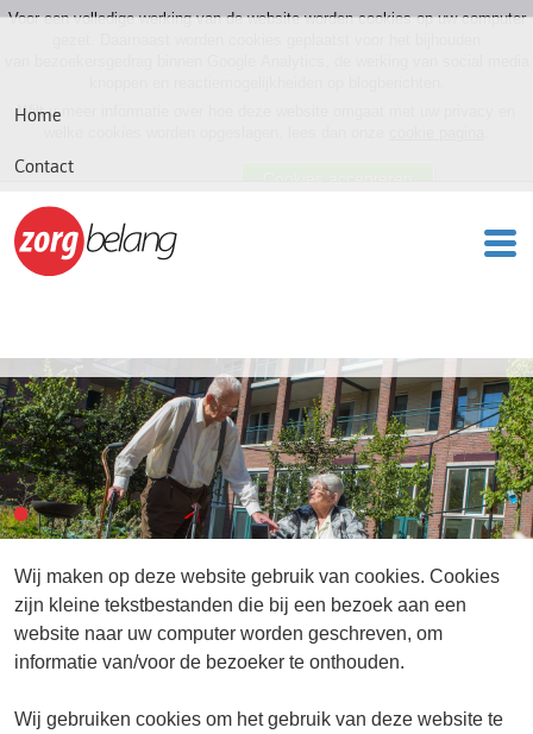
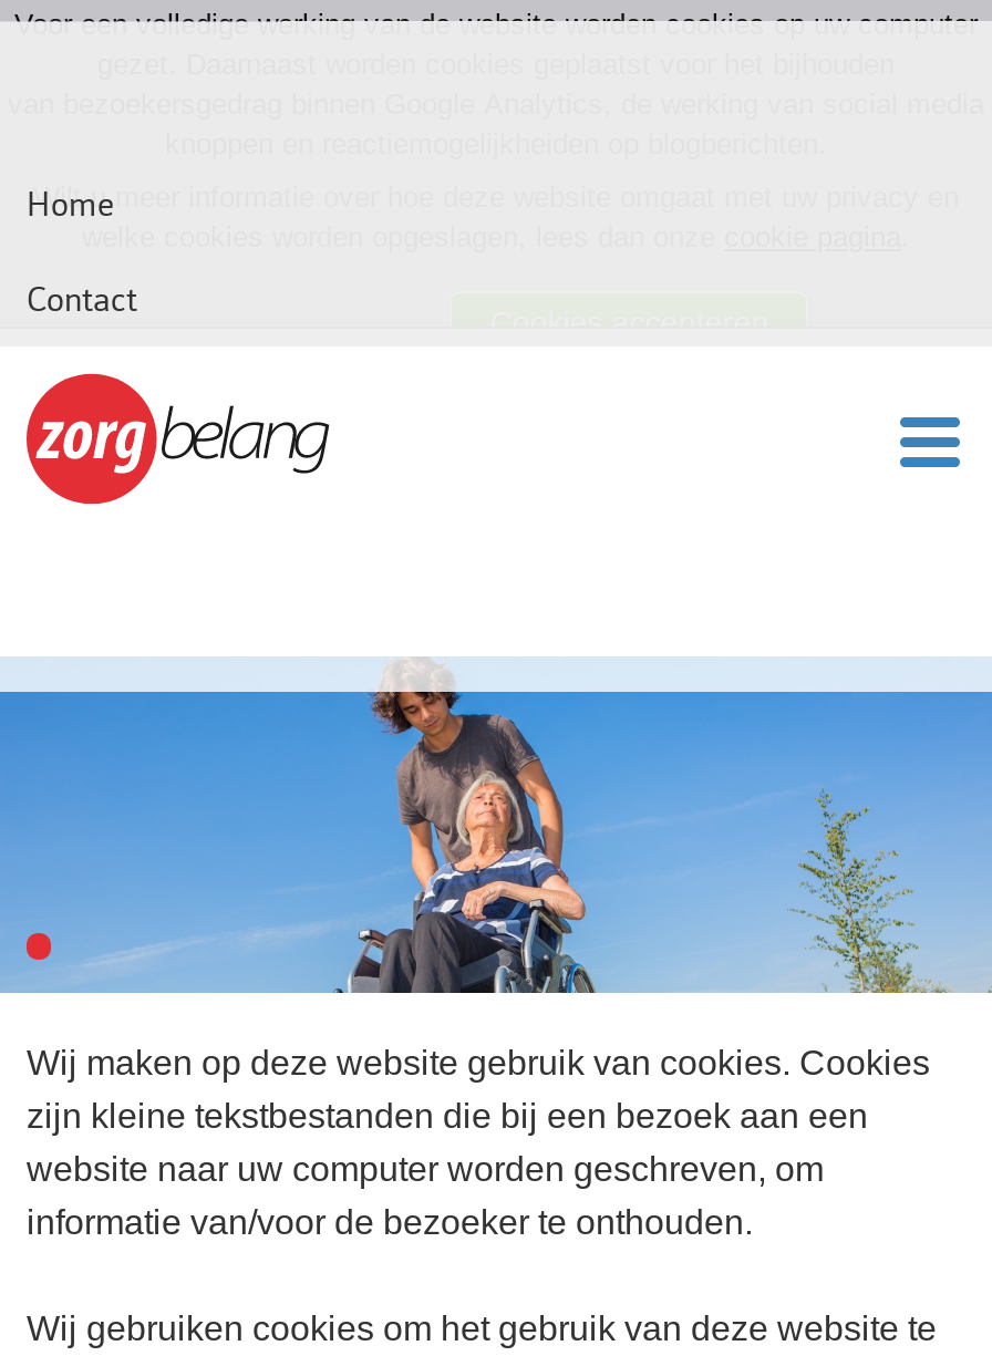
- [image]
+ [image]
